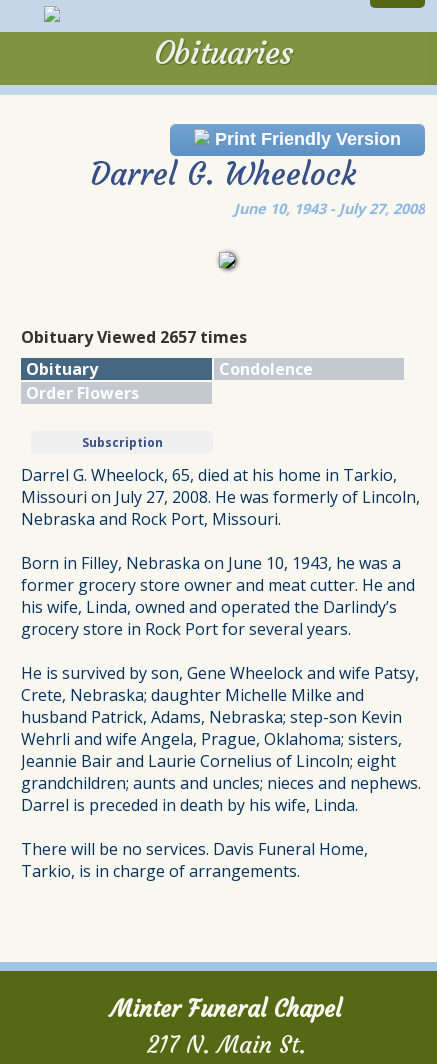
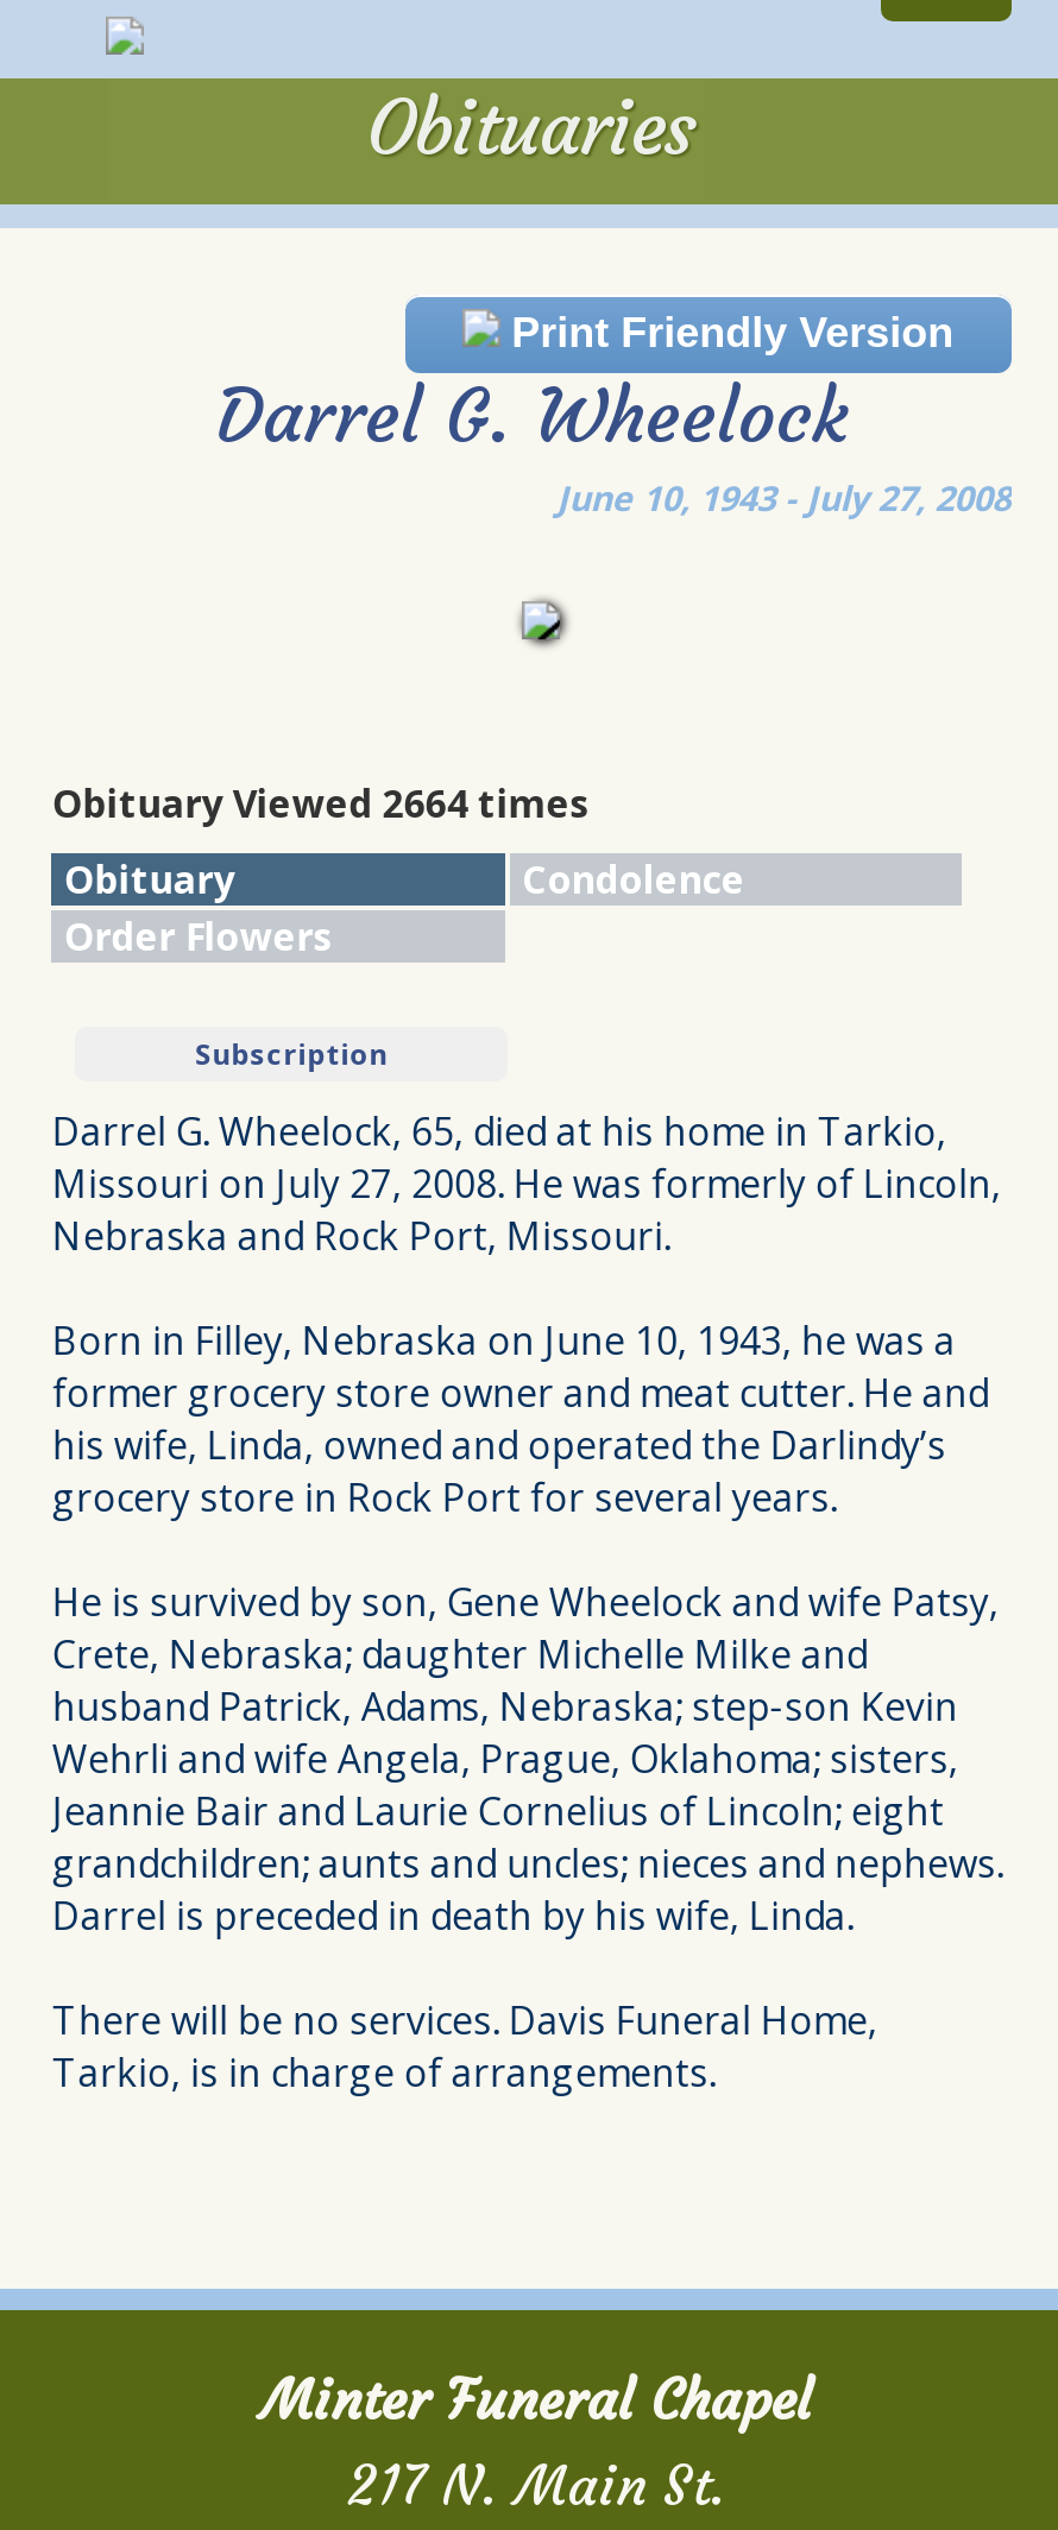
- Obituary Viewed 2657 times
+ Obituary Viewed 2664 times
